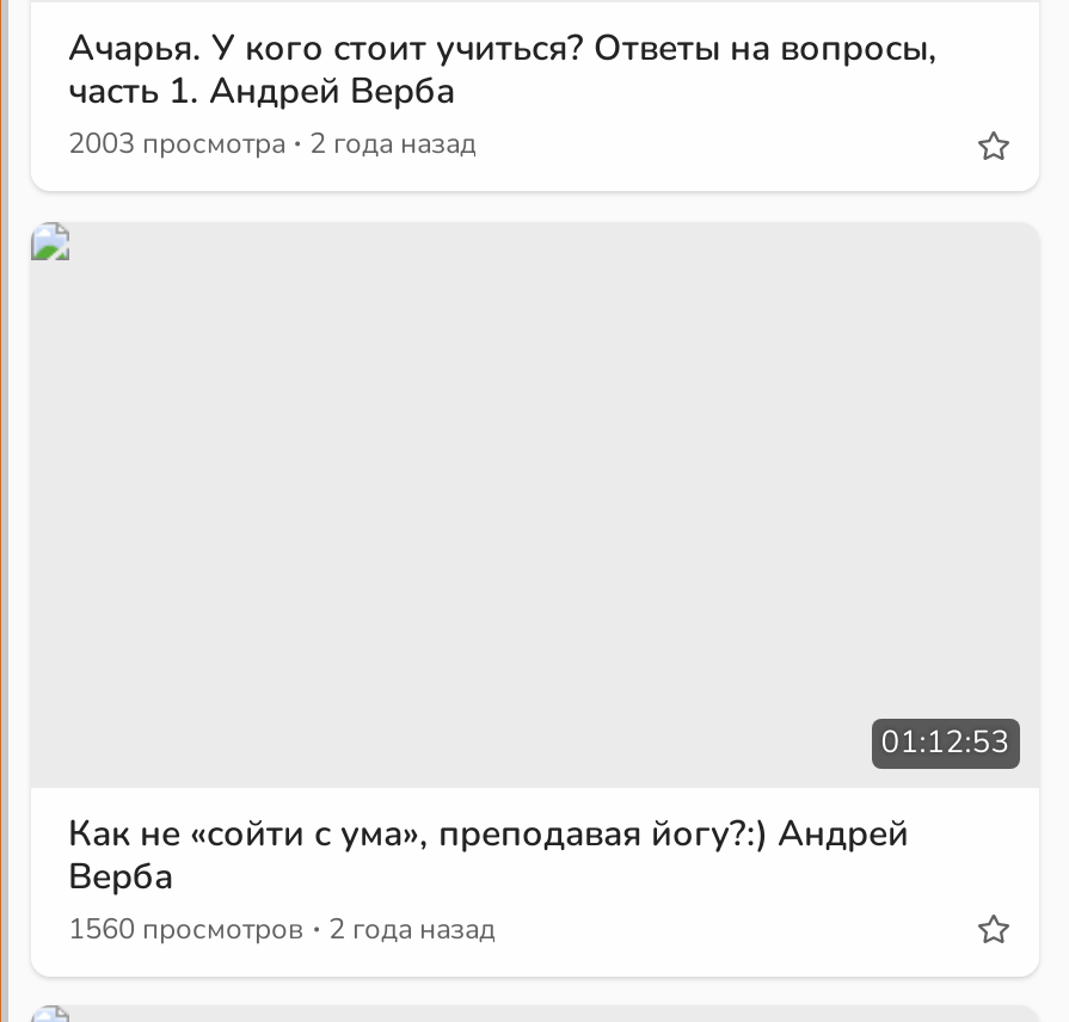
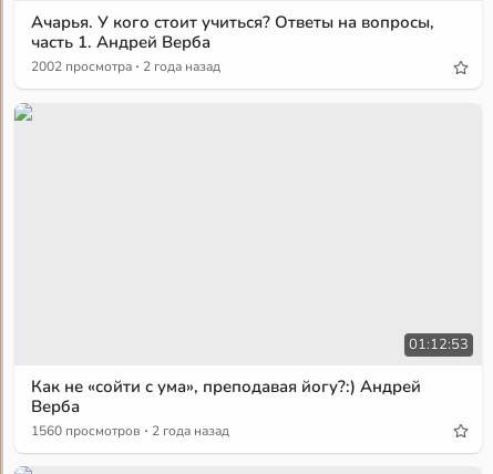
- 2003 просмотра · 2 года назад
+ 2002 просмотра · 2 года назад
